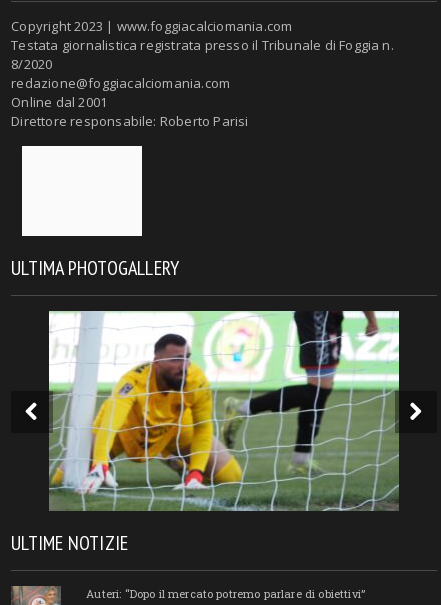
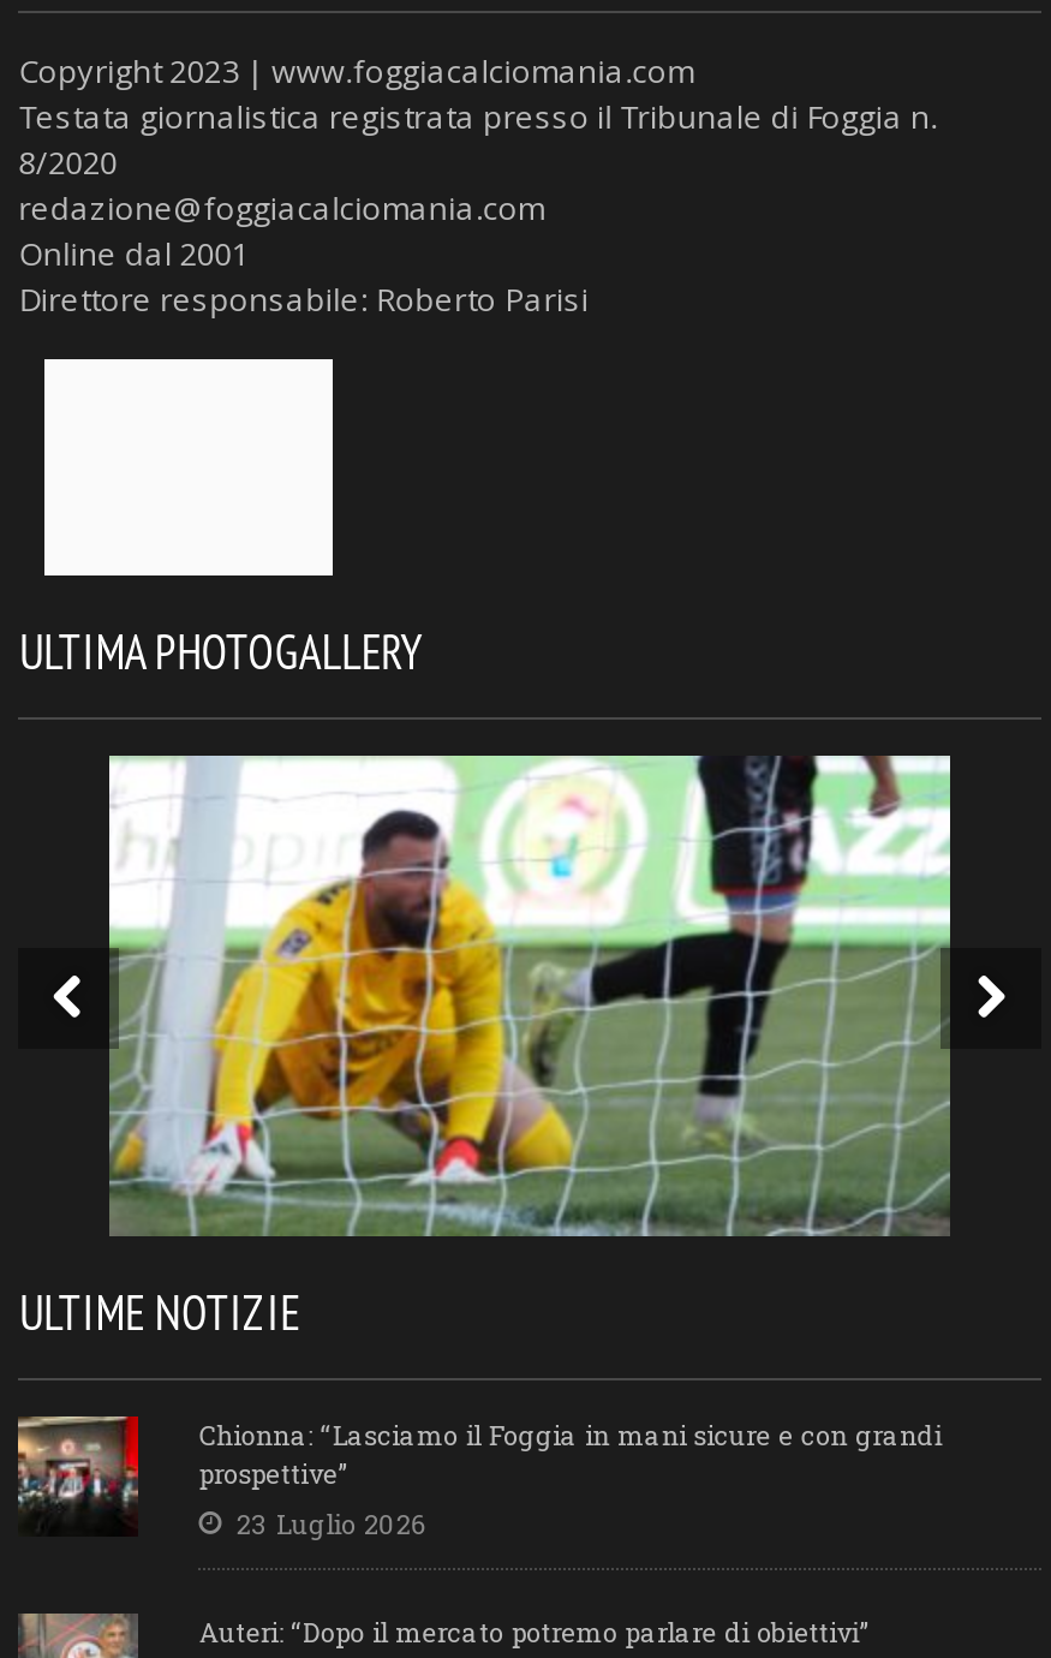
+ [image]
+ Chionna: “Lasciamo il Foggia in mani sicure e con grandi
+ prospettive”
+ 23 Luglio 2026
